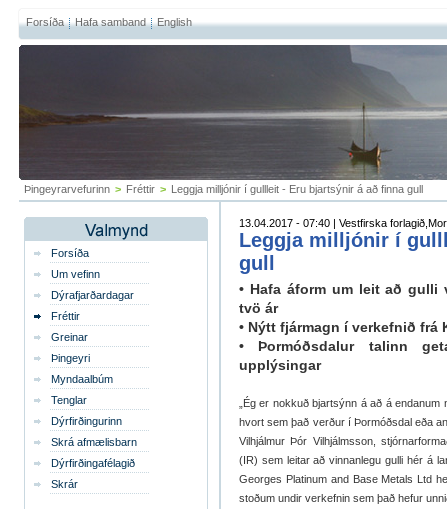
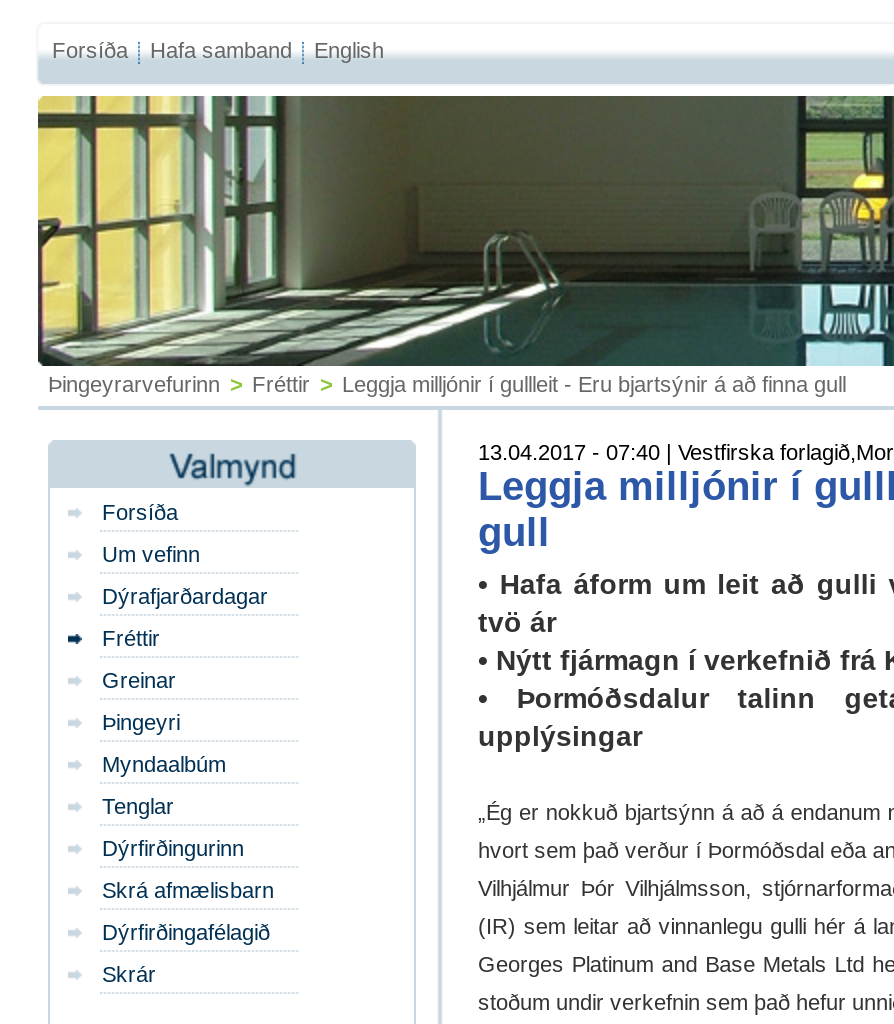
- [image]
+ [image]
